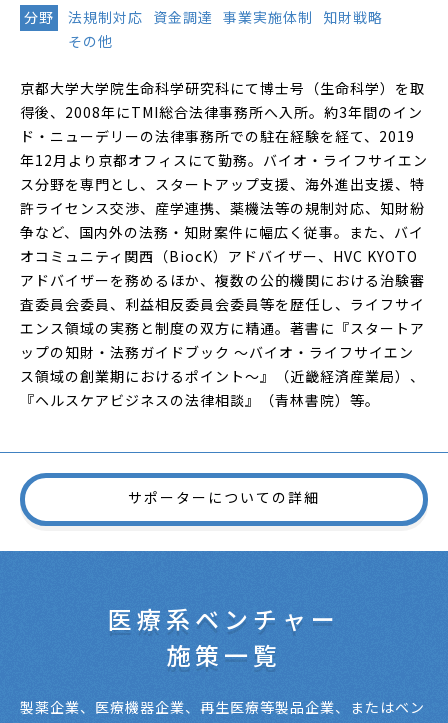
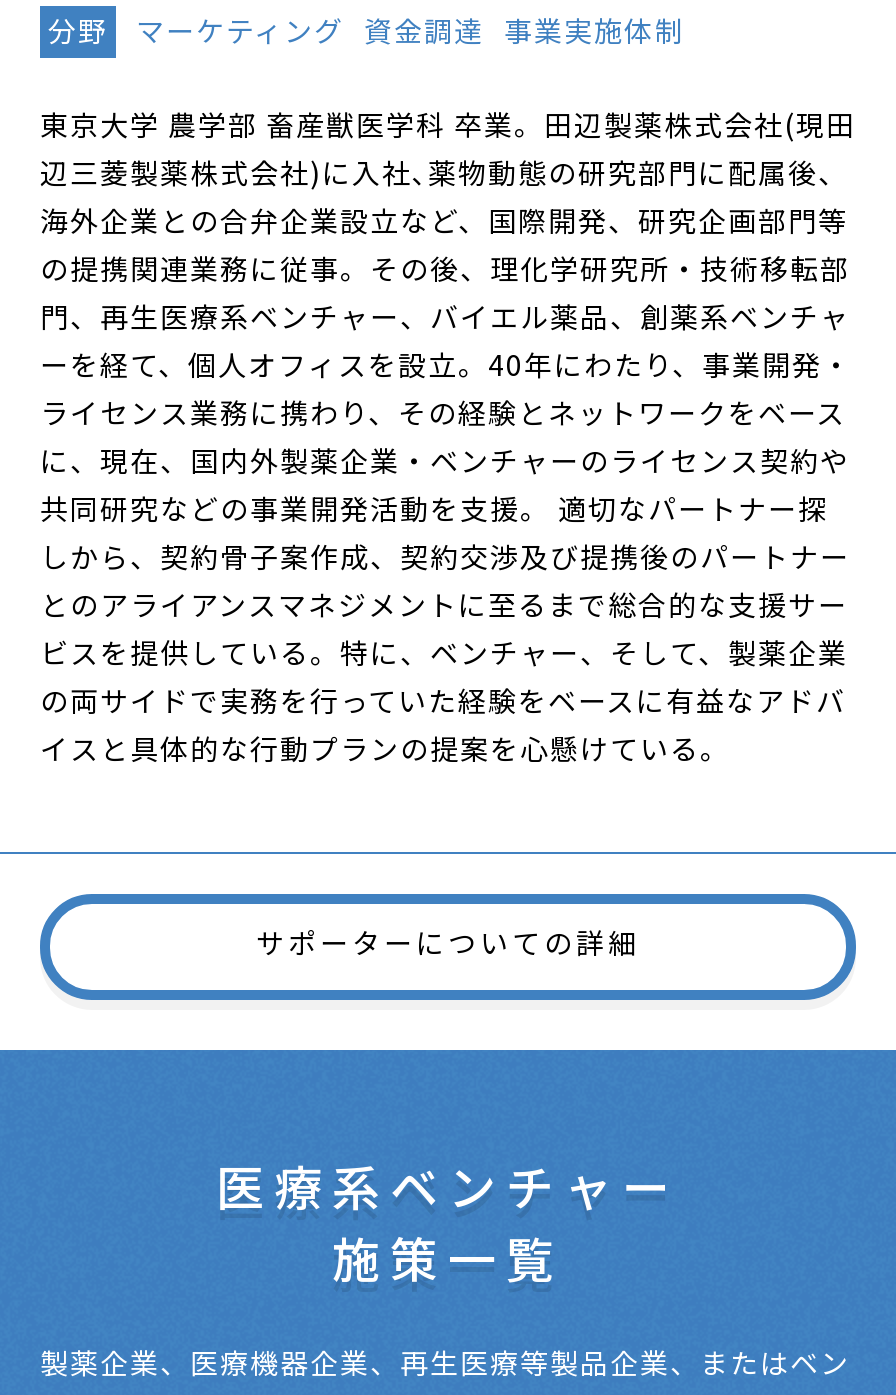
- 法規制対応 資金調達 事業実施体制 知財戦略
- その他
+ マーケティング 資金調達 事業実施体制

- 京都大学大学院生命科学研究科にて博士号（生命科学）を取
- 得後、2008年にTMI総合法律事務所へ入所。約3年間のイン
- ド・ニューデリーの法律事務所での駐在経験を経て、2019
- 年12月より京都オフィスにて勤務。バイオ・ライフサイエン
- ス分野を専門とし、スタートアップ支援、海外進出支援、特
- 許ライセンス交渉、産学連携、薬機法等の規制対応、知財紛
- 争など、国内外の法務・知財案件に幅広く従事。また、バイ
- オコミュニティ関西（BiocK）アドバイザー、HVC KYOTO
- アドバイザーを務めるほか、複数の公的機関における治験審
- 査委員会委員、利益相反委員会委員等を歴任し、ライフサイ
- エンス領域の実務と制度の双方に精通。著書に『スタートア
- ップの知財・法務ガイドブック ～バイオ・ライフサイエン
- ス領域の創業期におけるポイント～』（近畿経済産業局）、
- 『ヘルスケアビジネスの法律相談』（青林書院）等。
+ 東京大学 農学部 畜産獣医学科 卒業。田辺製薬株式会社(現田
+ 辺三菱製薬株式会社)に入社､薬物動態の研究部門に配属後、
+ 海外企業との合弁企業設立など、国際開発、研究企画部門等
+ の提携関連業務に従事。その後、理化学研究所・技術移転部
+ 門、再生医療系ベンチャー、バイエル薬品、創薬系ベンチャ
+ ーを経て、個人オフィスを設立。40年にわたり、事業開発・
+ ライセンス業務に携わり、その経験とネットワークをベース
+ に、現在、国内外製薬企業・ベンチャーのライセンス契約や
+ 共同研究などの事業開発活動を支援。 適切なパートナー探
+ しから、契約骨子案作成、契約交渉及び提携後のパートナー
+ とのアライアンスマネジメントに至るまで総合的な支援サー
+ ビスを提供している。特に、ベンチャー、そして、製薬企業
+ の両サイドで実務を行っていた経験をベースに有益なアドバ
+ イスと具体的な行動プランの提案を心懸けている。
